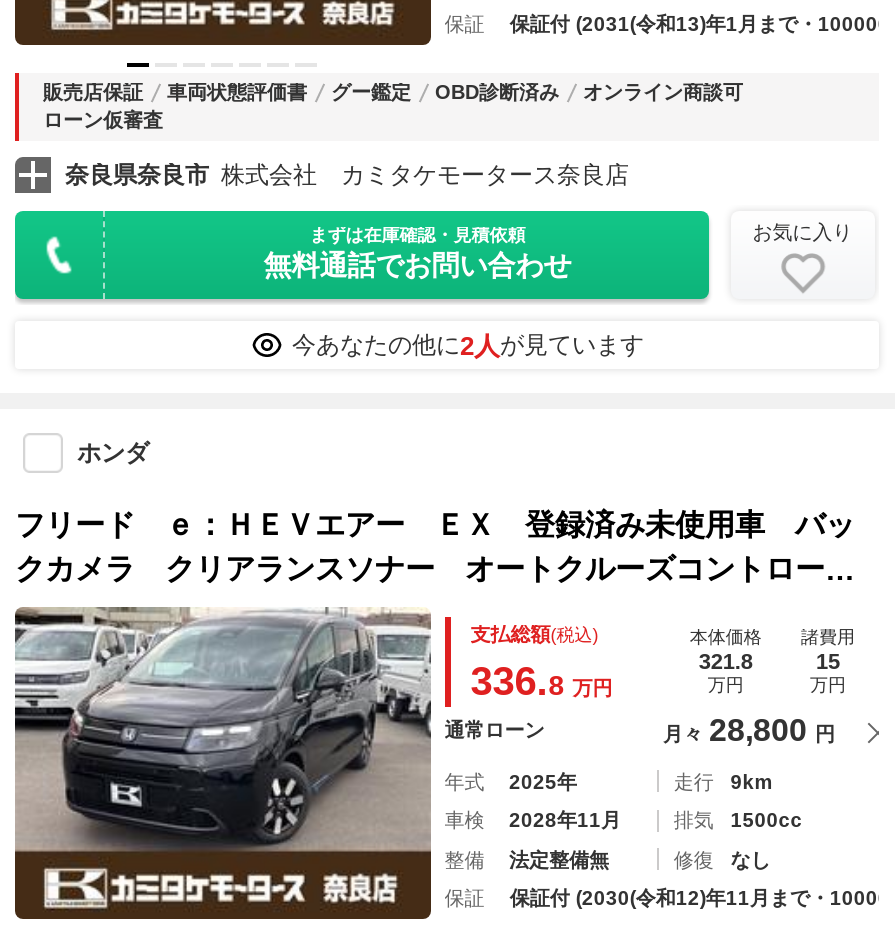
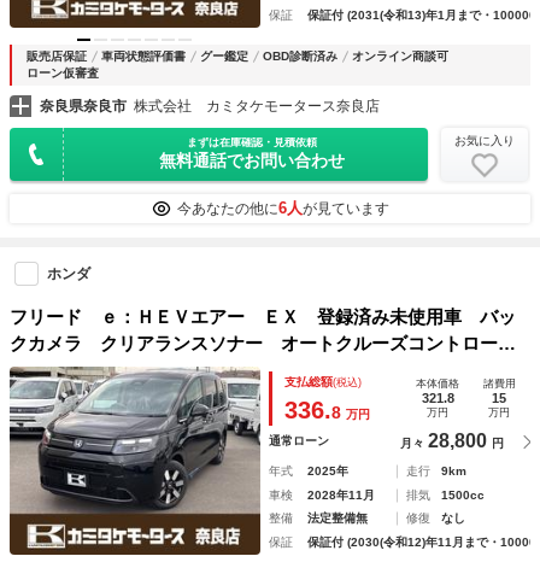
- 今あなたの他に2人が見ています
+ 今あなたの他に6人が見ています
